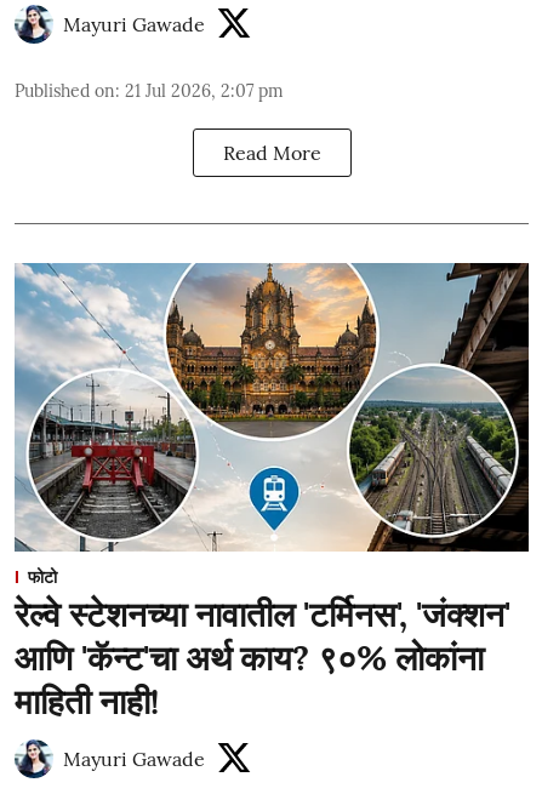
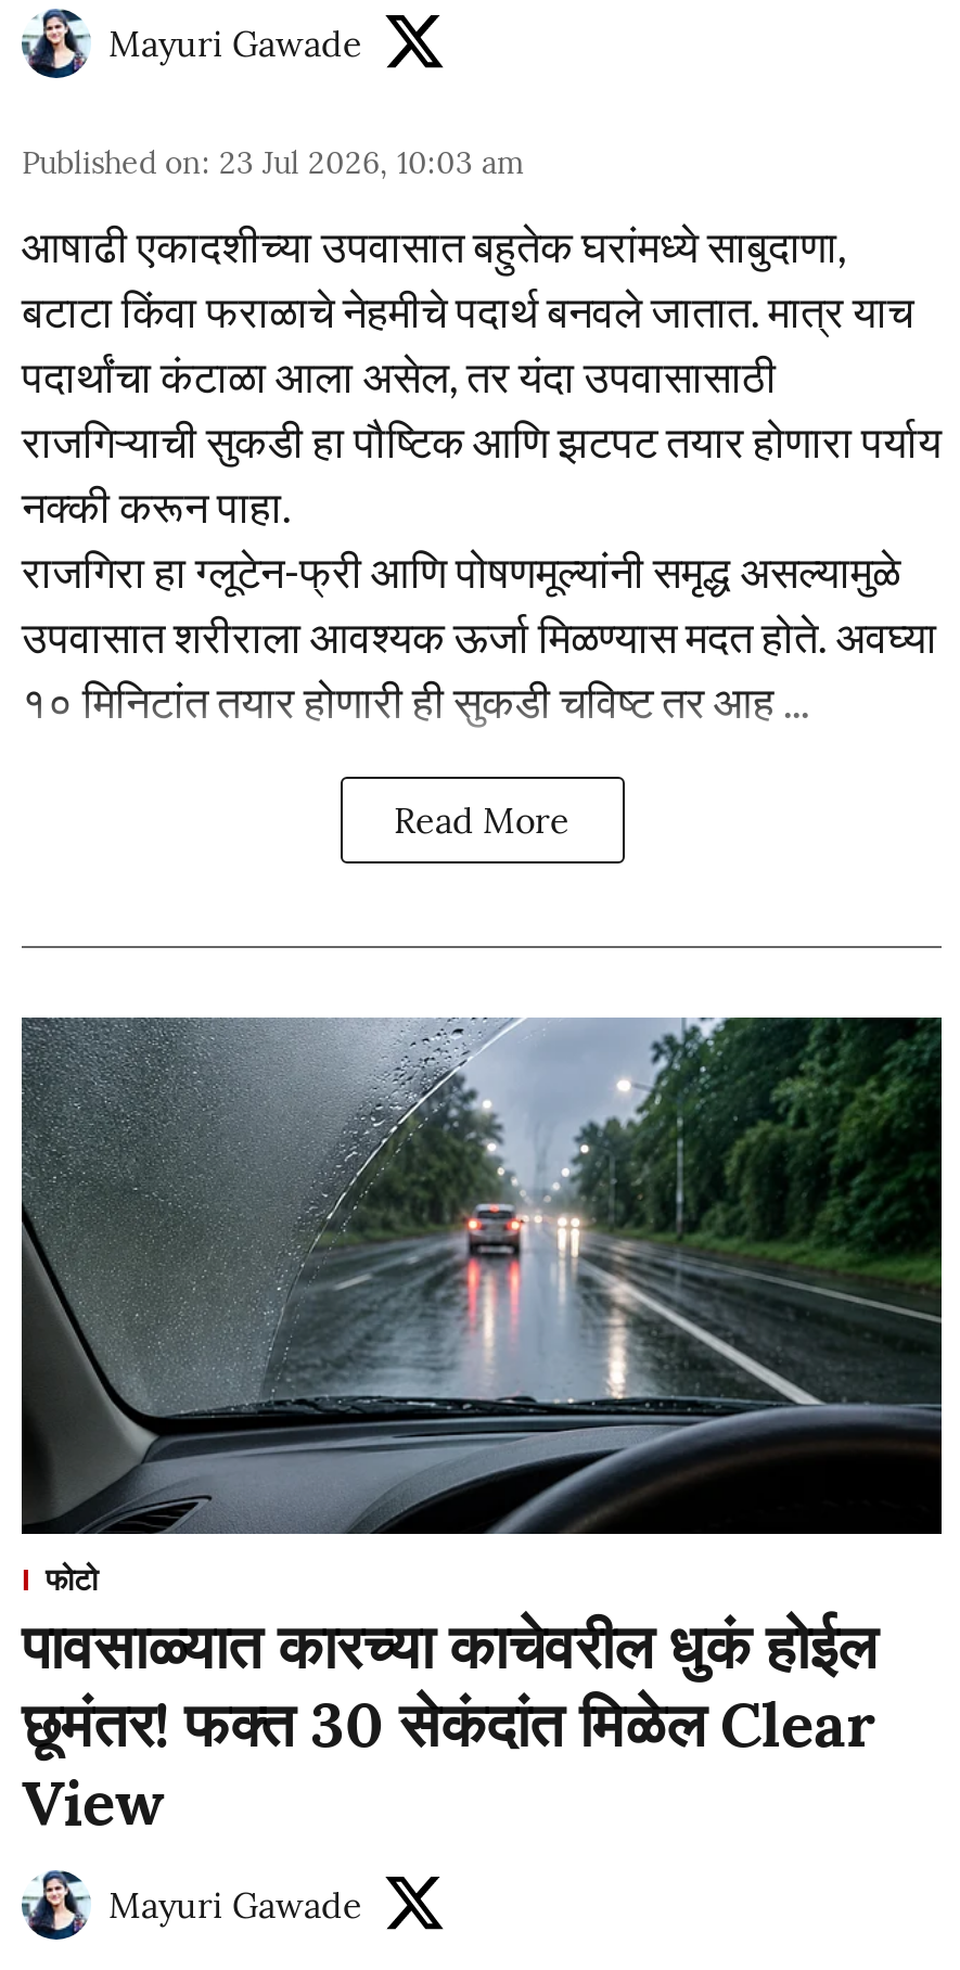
- Published on: 21 Jul 2026, 2:07 pm
+ Published on: 23 Jul 2026, 10:03 am
+ आषाढी एकादशीच्या उपवासात बहुतेक घरांमध्ये साबुदाणा,
+ बटाटा किंवा फराळाचे नेहमीचे पदार्थ बनवले जातात. मात्र याच
+ पदार्थांचा कंटाळा आला असेल, तर यंदा उपवासासाठी
+ राजगिऱ्याची सुकडी हा पौष्टिक आणि झटपट तयार होणारा पर्याय
+ नक्की करून पाहा.
+ राजगिरा हा ग्लूटेन-फ्री आणि पोषणमूल्यांनी समृद्ध असल्यामुळे
+ उपवासात शरीराला आवश्यक ऊर्जा मिळण्यास मदत होते. अवघ्या
+ १० मिनिटांत तयार होणारी ही सुकडी चविष्ट तर आह ...

- [image]
- रेल्वे स्टेशनच्या नावातील 'टर्मिनस', 'जंक्शन'
- आणि 'कॅन्ट'चा अर्थ काय? ९०% लोकांना
- माहिती नाही!
+ [image]
+ पावसाळ्यात कारच्या काचेवरील धुकं होईल
+ छूमंतर! फक्त 30 सेकंदांत मिळेल Clear
+ View
